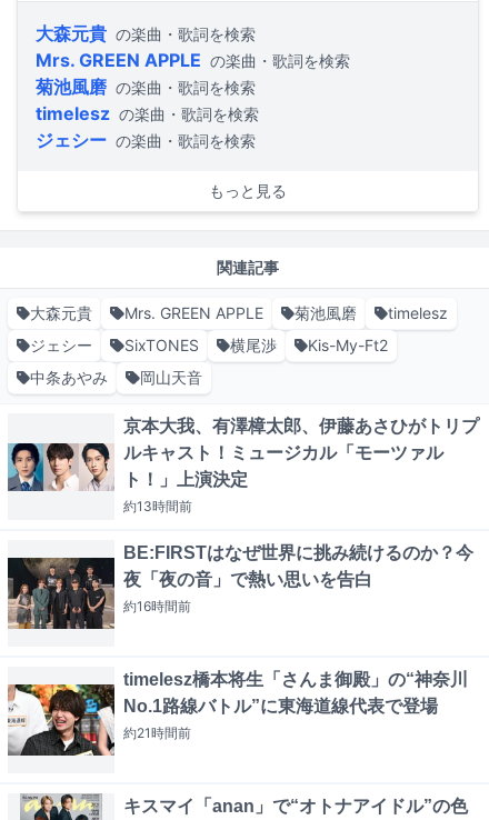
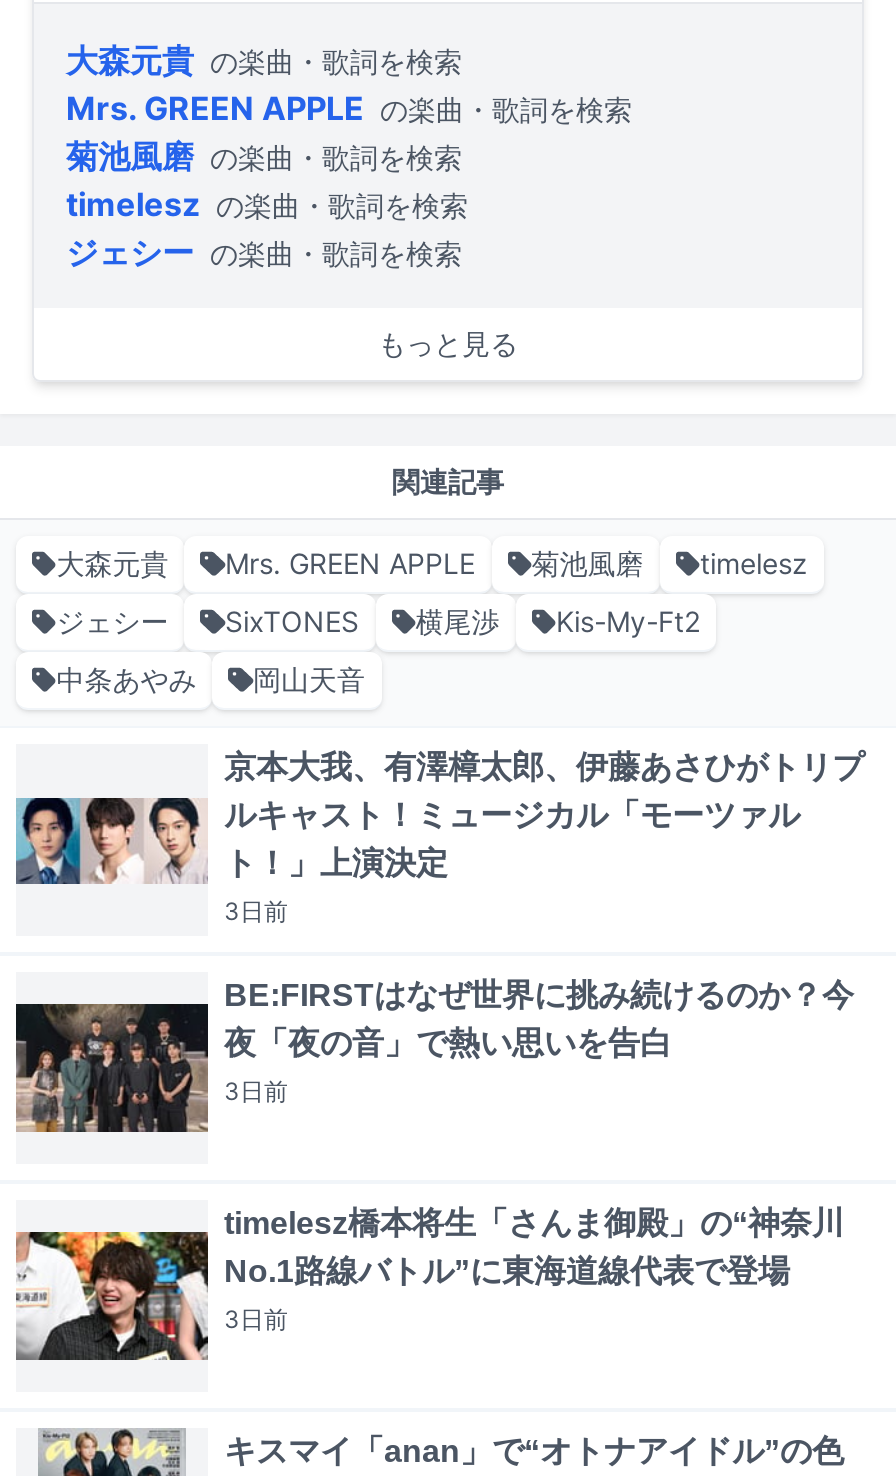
- 約13時間前
+ 3日前

- 約16時間前
+ 3日前

- 約21時間前
+ 3日前
